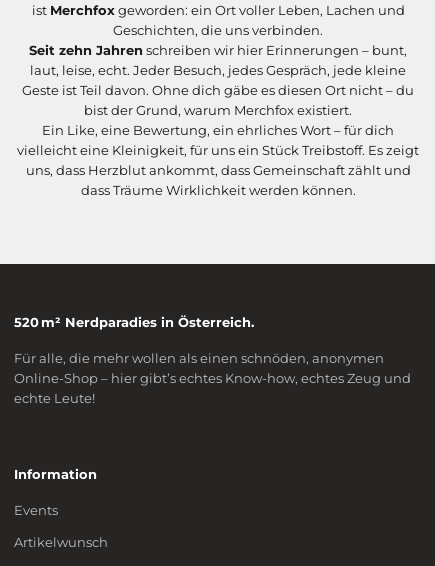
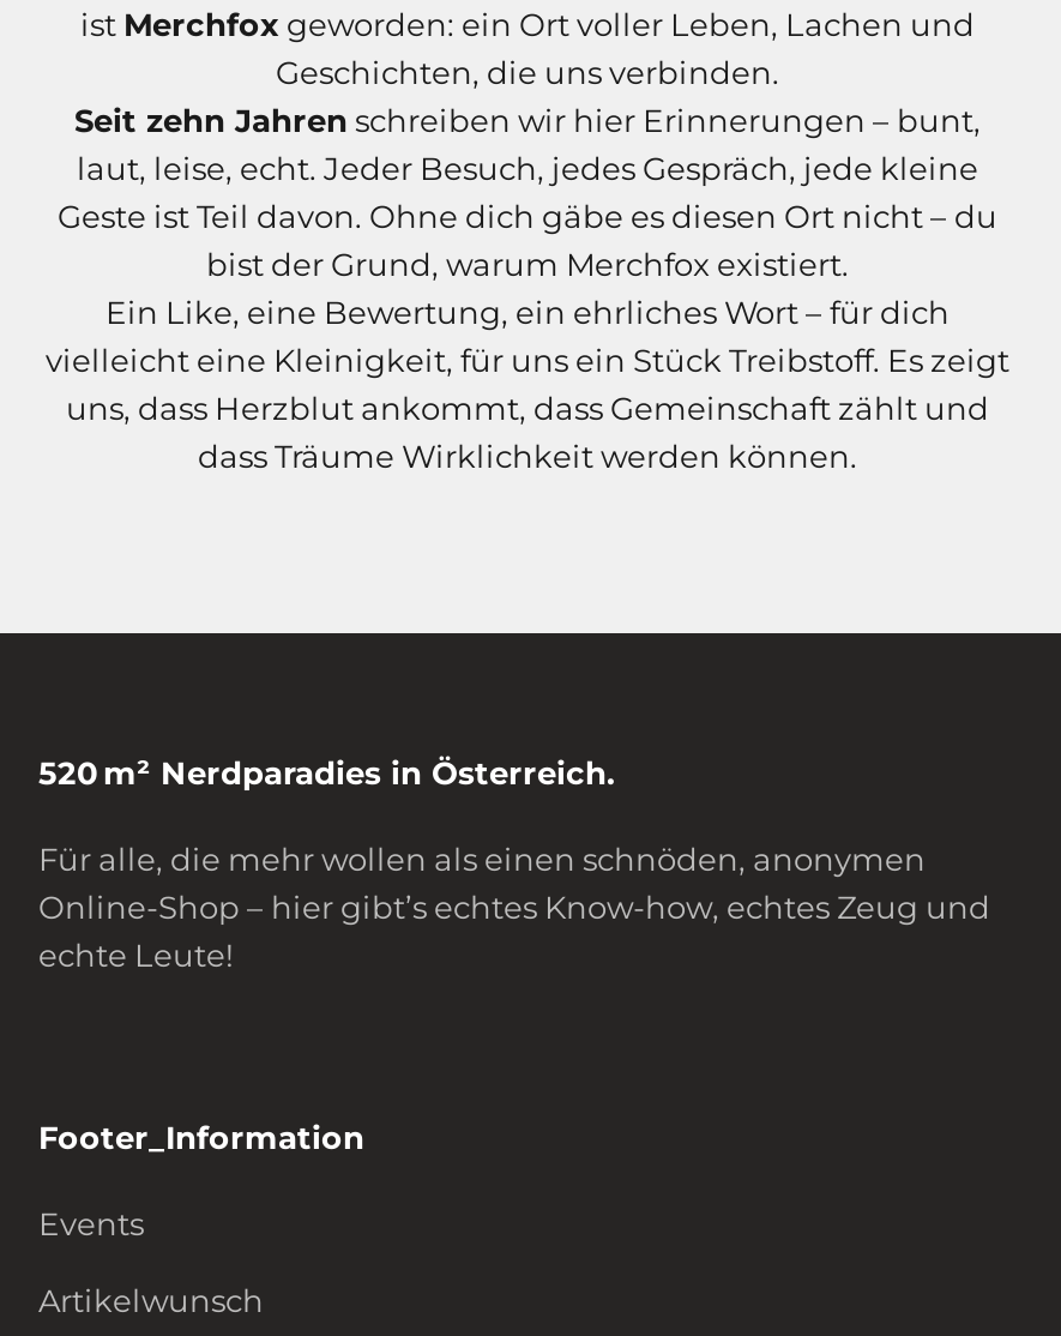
- Information
+ Footer_Information
